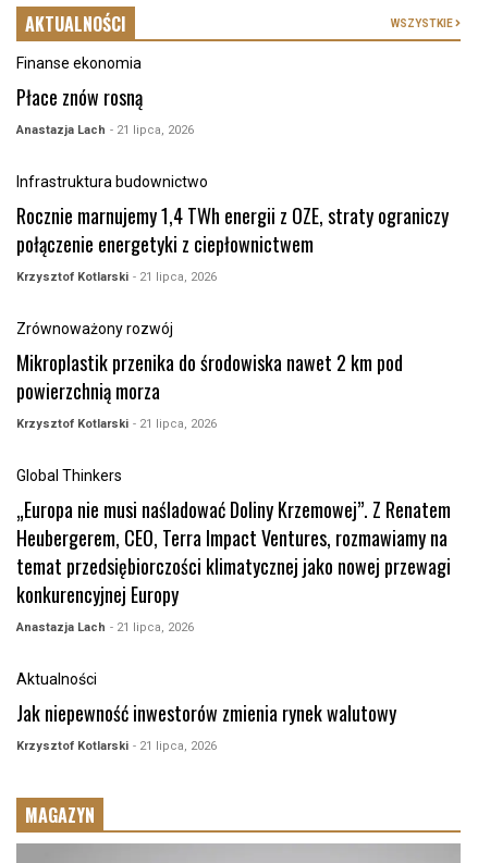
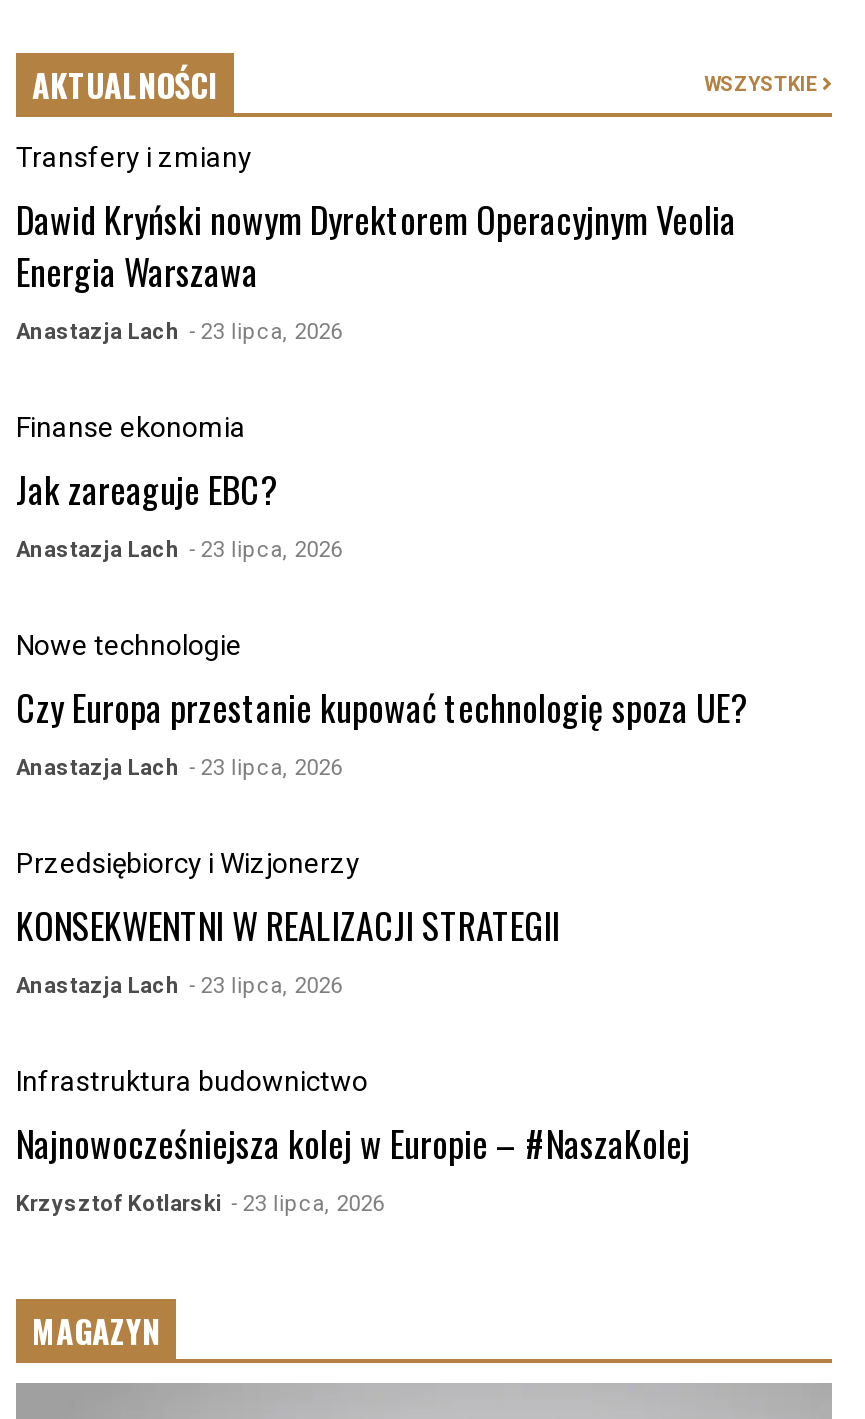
+ Transfery i zmiany
+ Dawid Kryński nowym Dyrektorem Operacyjnym Veolia
+ Energia Warszawa
+ Anastazja Lach - 23 lipca, 2026

moved down: Finanse ekonomia

- Płace znów rosną
- Anastazja Lach - 21 lipca, 2026
+ Jak zareaguje EBC?
+ Anastazja Lach - 23 lipca, 2026
+ Nowe technologie
+ Czy Europa przestanie kupować technologię spoza UE?
+ Anastazja Lach - 23 lipca, 2026
+ Przedsiębiorcy i Wizjonerzy
+ KONSEKWENTNI W REALIZACJI STRATEGII
+ Anastazja Lach - 23 lipca, 2026

moved down: Infrastruktura budownictwo

- Rocznie marnujemy 1,4 TWh energii z OZE, straty ograniczy
- połączenie energetyki z ciepłownictwem
- Krzysztof Kotlarski - 21 lipca, 2026
- Zrównoważony rozwój
- Mikroplastik przenika do środowiska nawet 2 km pod
- powierzchnią morza
- Krzysztof Kotlarski - 21 lipca, 2026
- Global Thinkers
- „Europa nie musi naśladować Doliny Krzemowej”. Z Renatem
- Heubergerem, CEO, Terra Impact Ventures, rozmawiamy na
- temat przedsiębiorczości klimatycznej jako nowej przewagi
- konkurencyjnej Europy
- Anastazja Lach - 21 lipca, 2026
- Aktualności
- Jak niepewność inwestorów zmienia rynek walutowy
- Krzysztof Kotlarski - 21 lipca, 2026
+ Najnowocześniejsza kolej w Europie – #NaszaKolej
+ Krzysztof Kotlarski - 23 lipca, 2026
